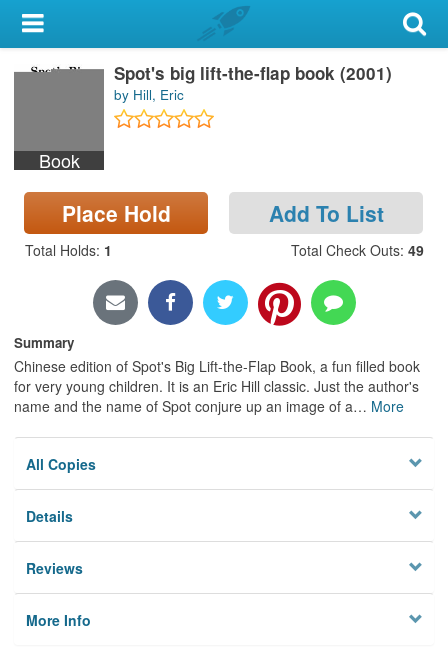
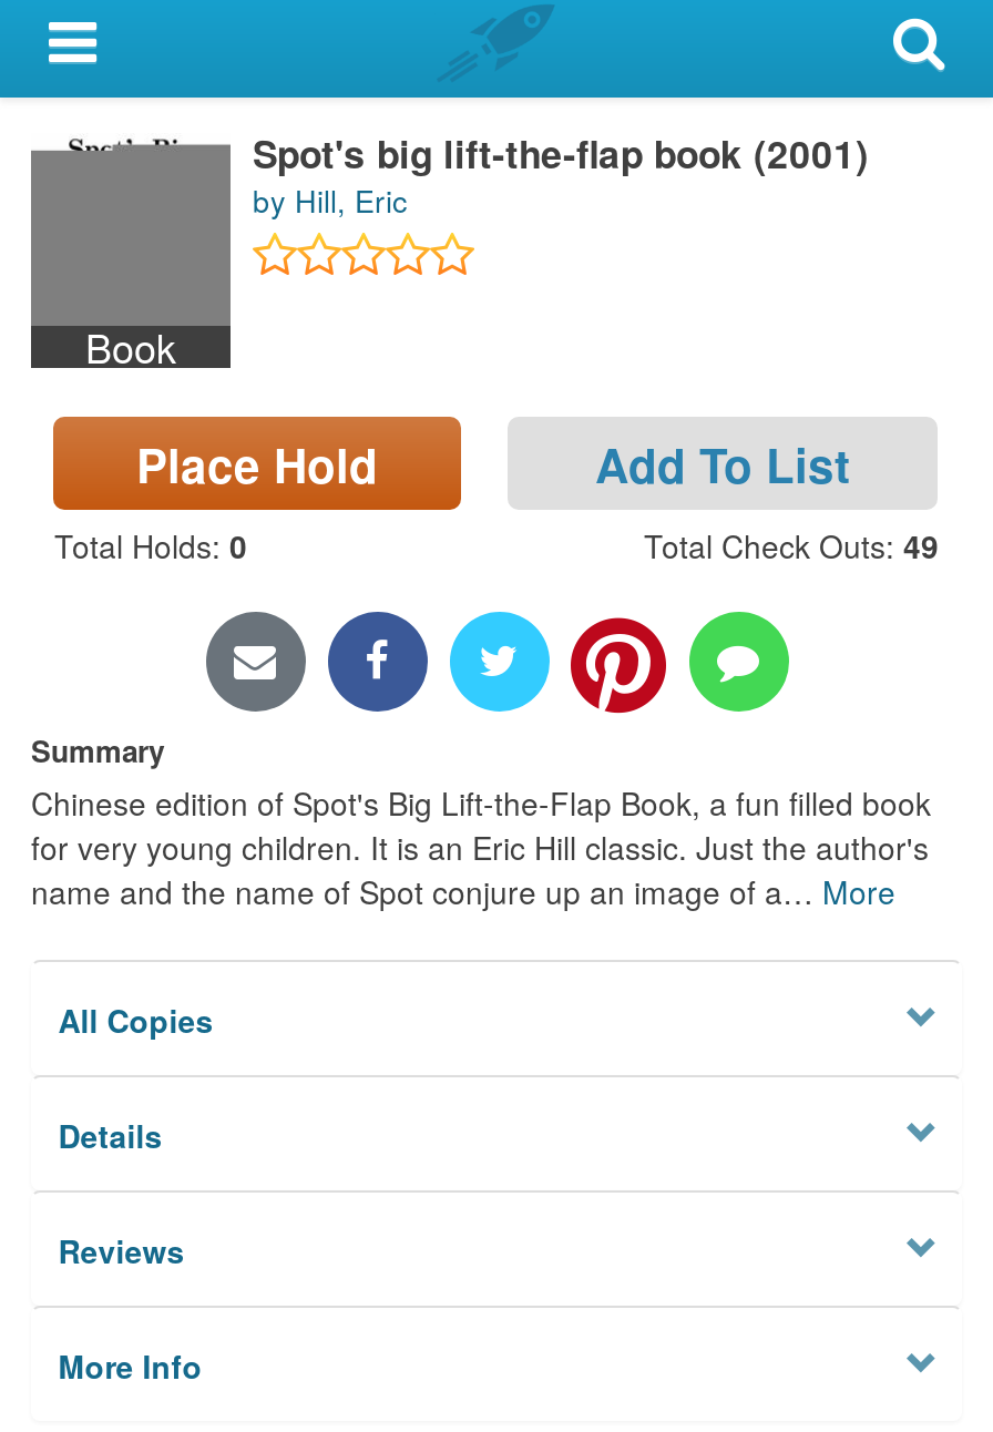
- Total Holds: 1
+ Total Holds: 0
